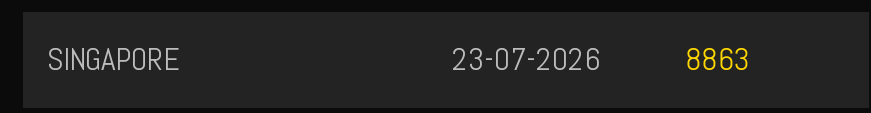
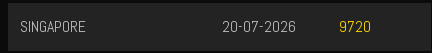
- 23-07-2026
+ 20-07-2026

- 8863
+ 9720
